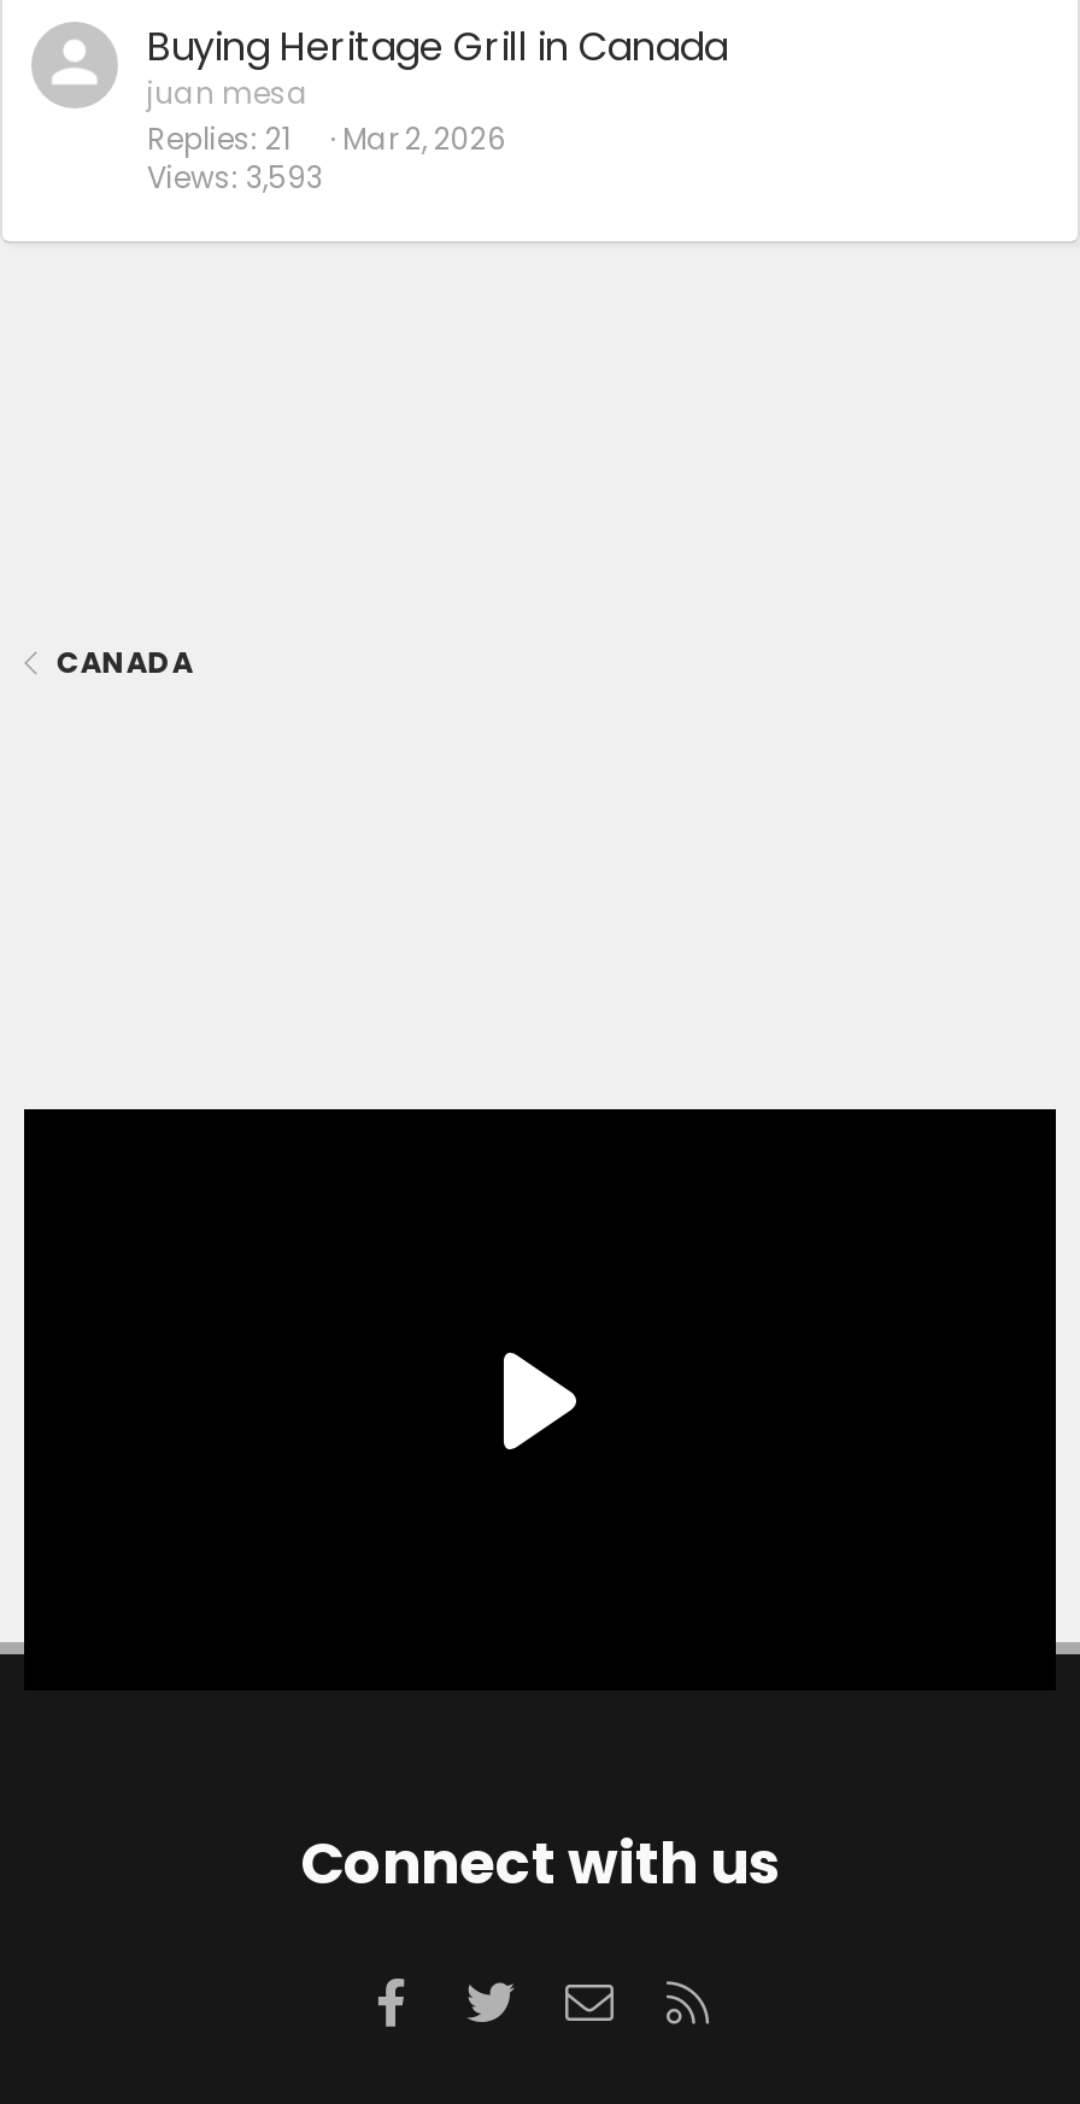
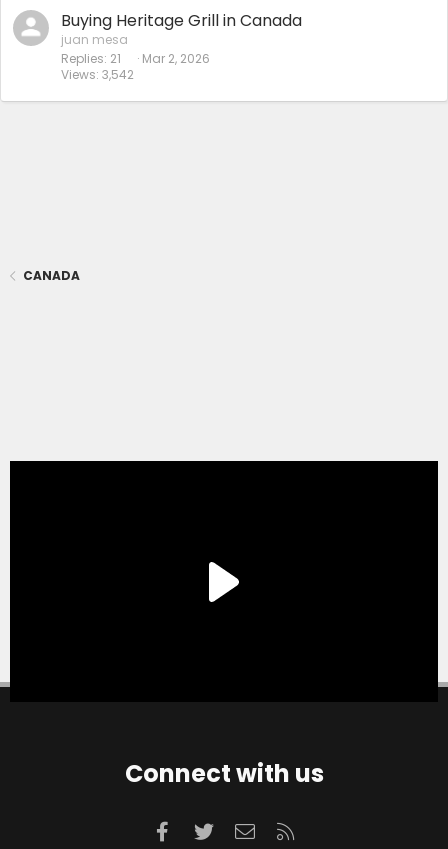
- Views 3,593
+ Views 3,542
